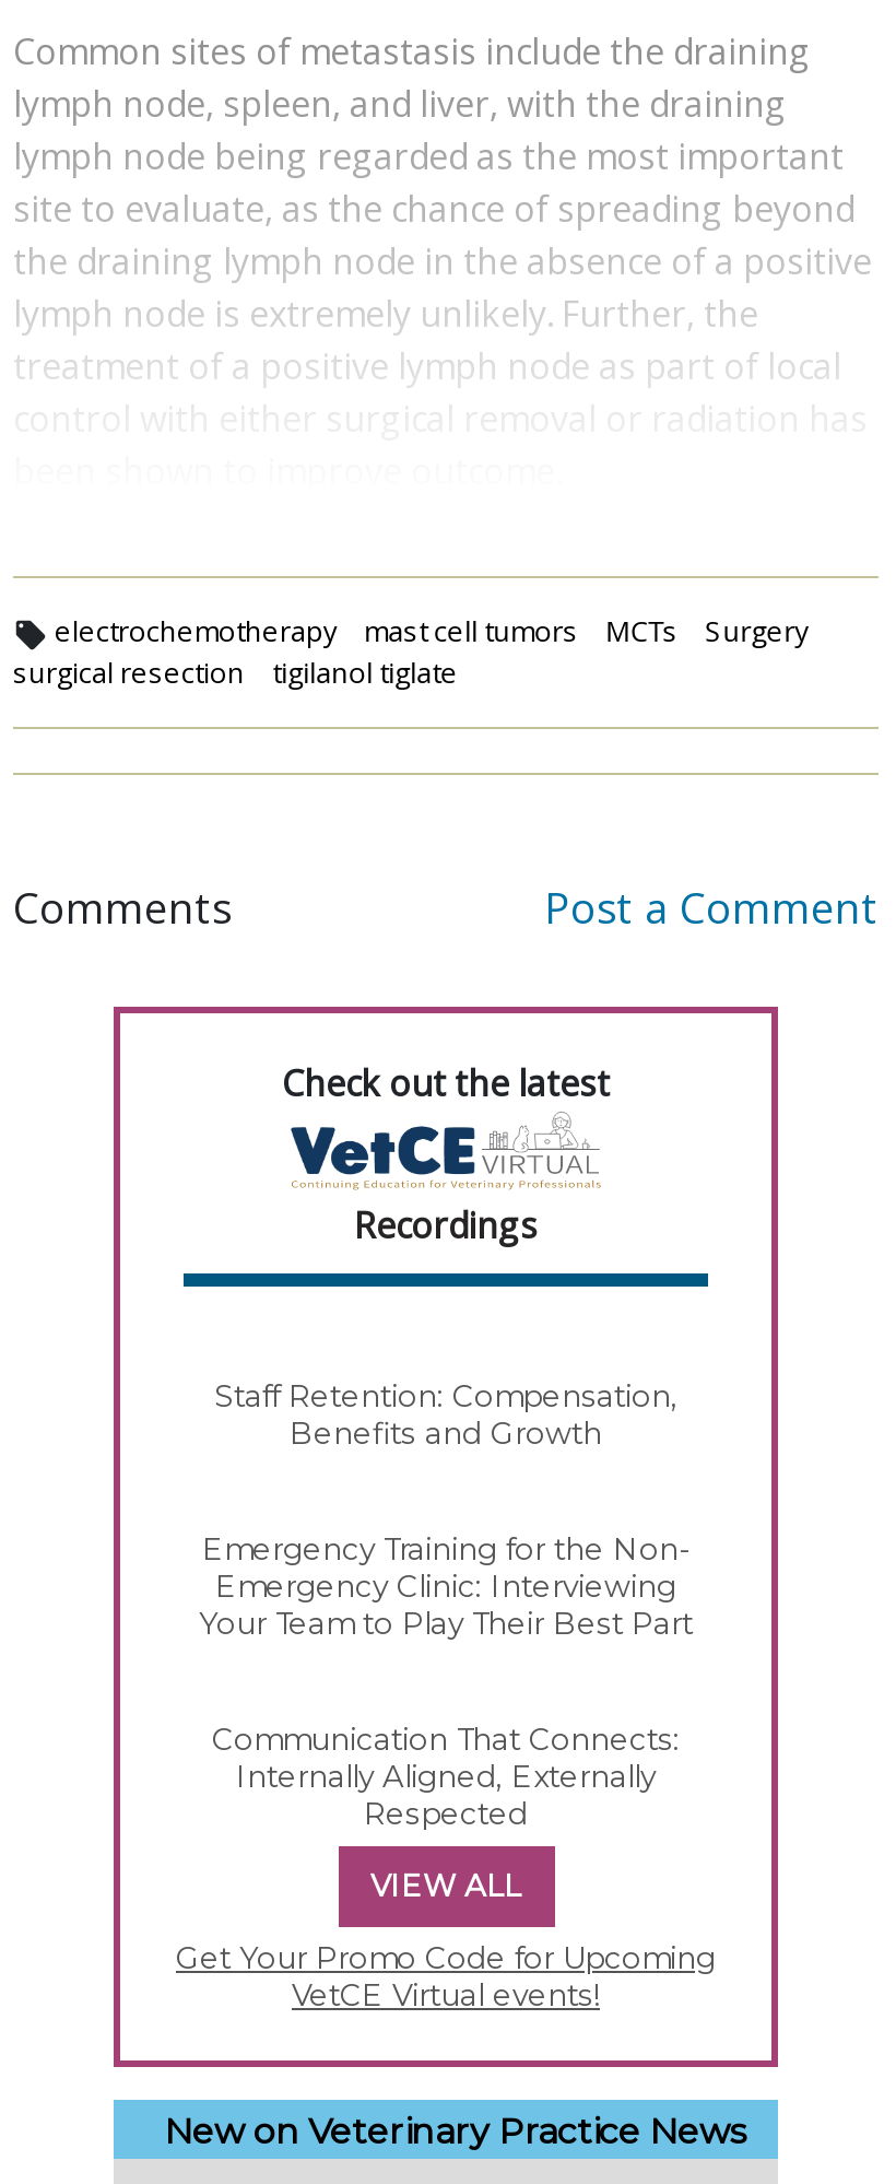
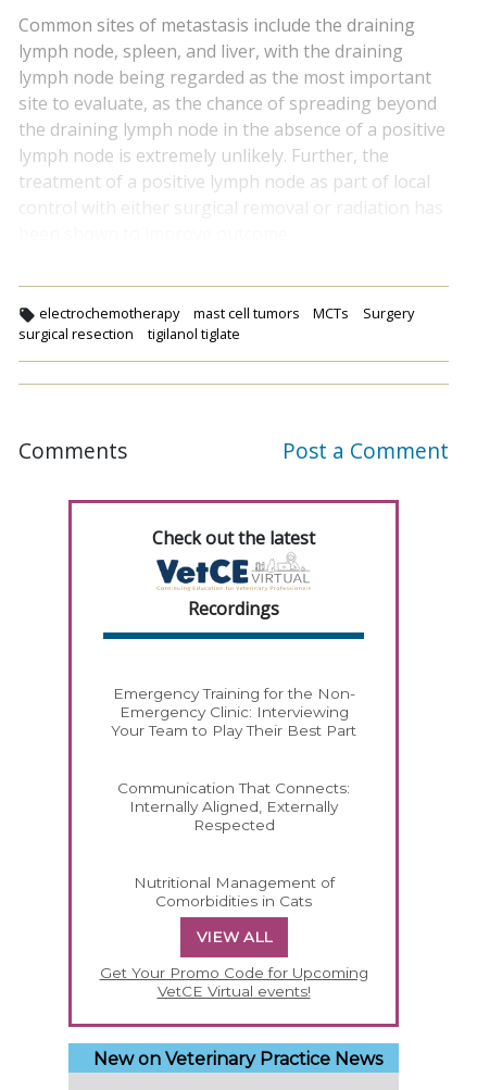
- Staff Retention: Compensation,
- Benefits and Growth

moved up: Emergency Training for the Non- | Emergency Clinic: Interviewing | Your Team to Play Their Best Part | Communication That Connects: | Internally Aligned, Externally | Respected

+ Nutritional Management of
+ Comorbidities in Cats
